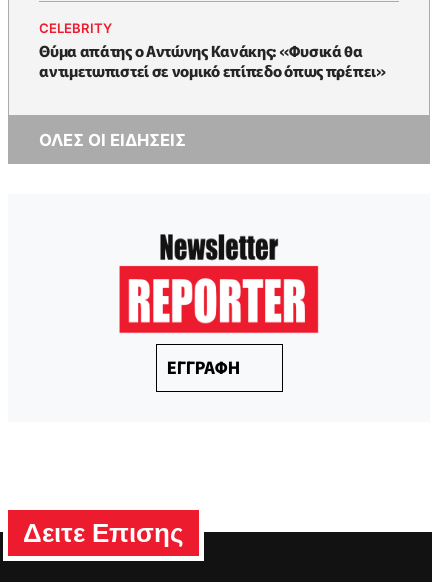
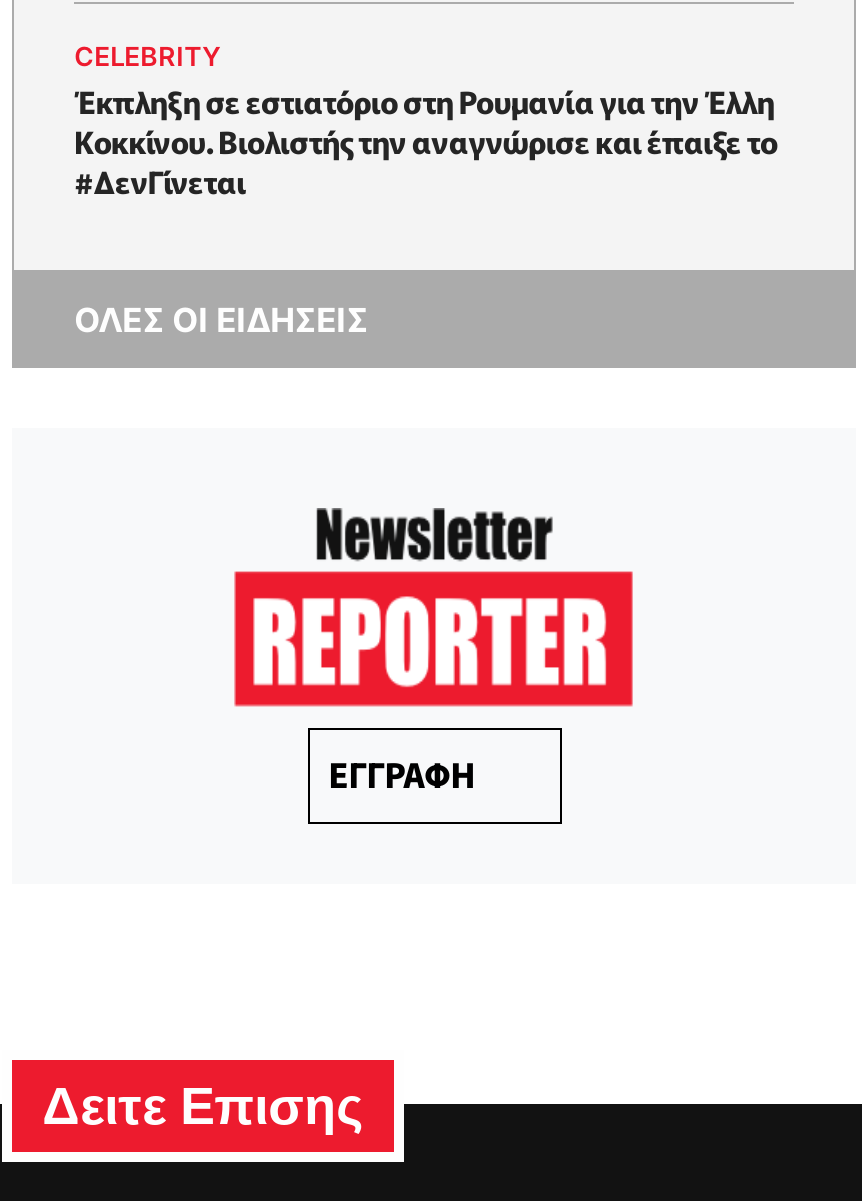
- Θύμα απάτης ο Αντώνης Κανάκης: «Φυσικά θα
- αντιμετωπιστεί σε νομικό επίπεδο όπως πρέπει»
+ Έκπληξη σε εστιατόριο στη Ρουμανία για την Έλλη
+ Κοκκίνου. Βιολιστής την αναγνώρισε και έπαιξε το
+ #ΔενΓίνεται
